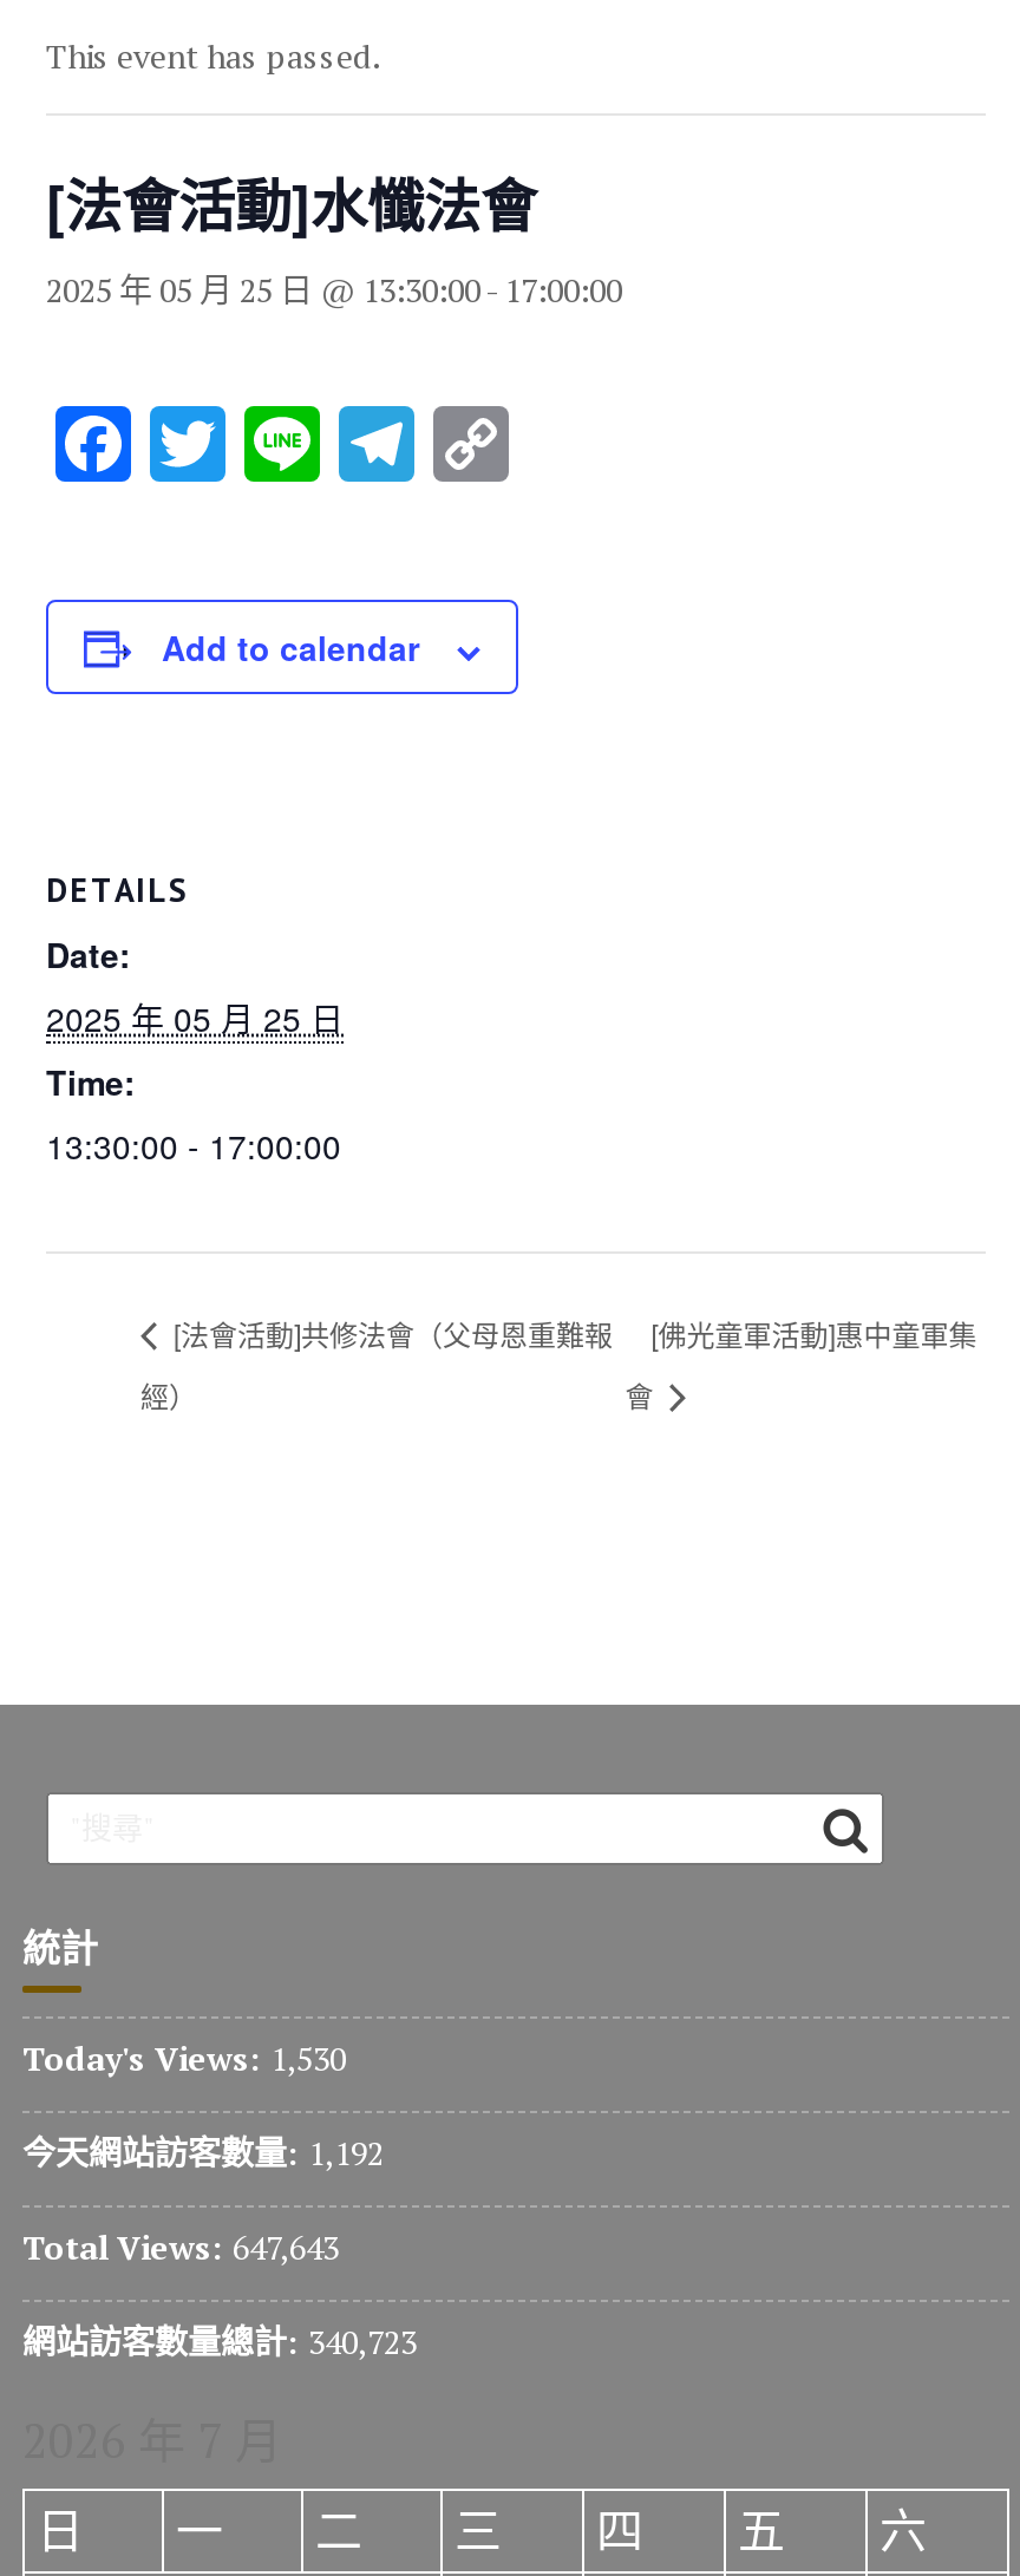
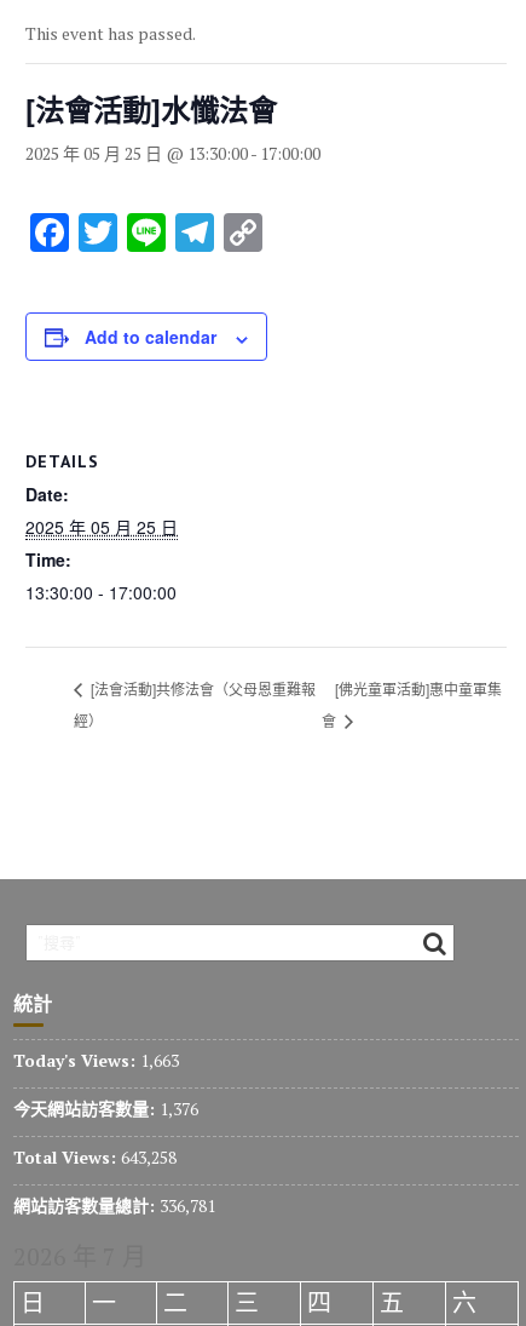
- Today's Views: 1,530
+ Today's Views: 1,663

- 今天網站訪客數量: 1,192
+ 今天網站訪客數量: 1,376

- Total Views: 647,643
+ Total Views: 643,258

- 網站訪客數量總計: 340,723
+ 網站訪客數量總計: 336,781
